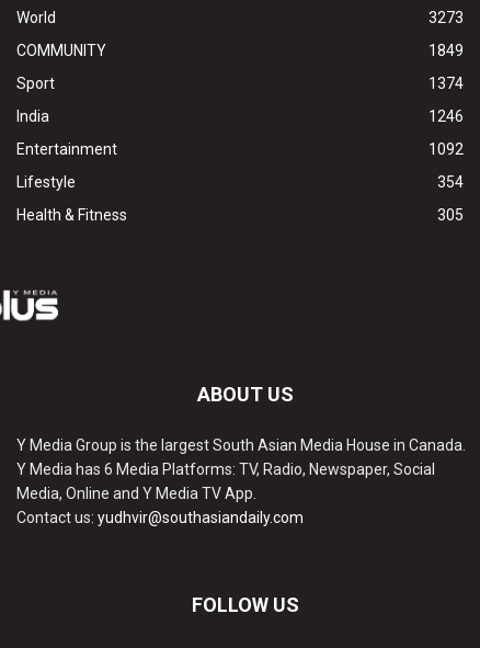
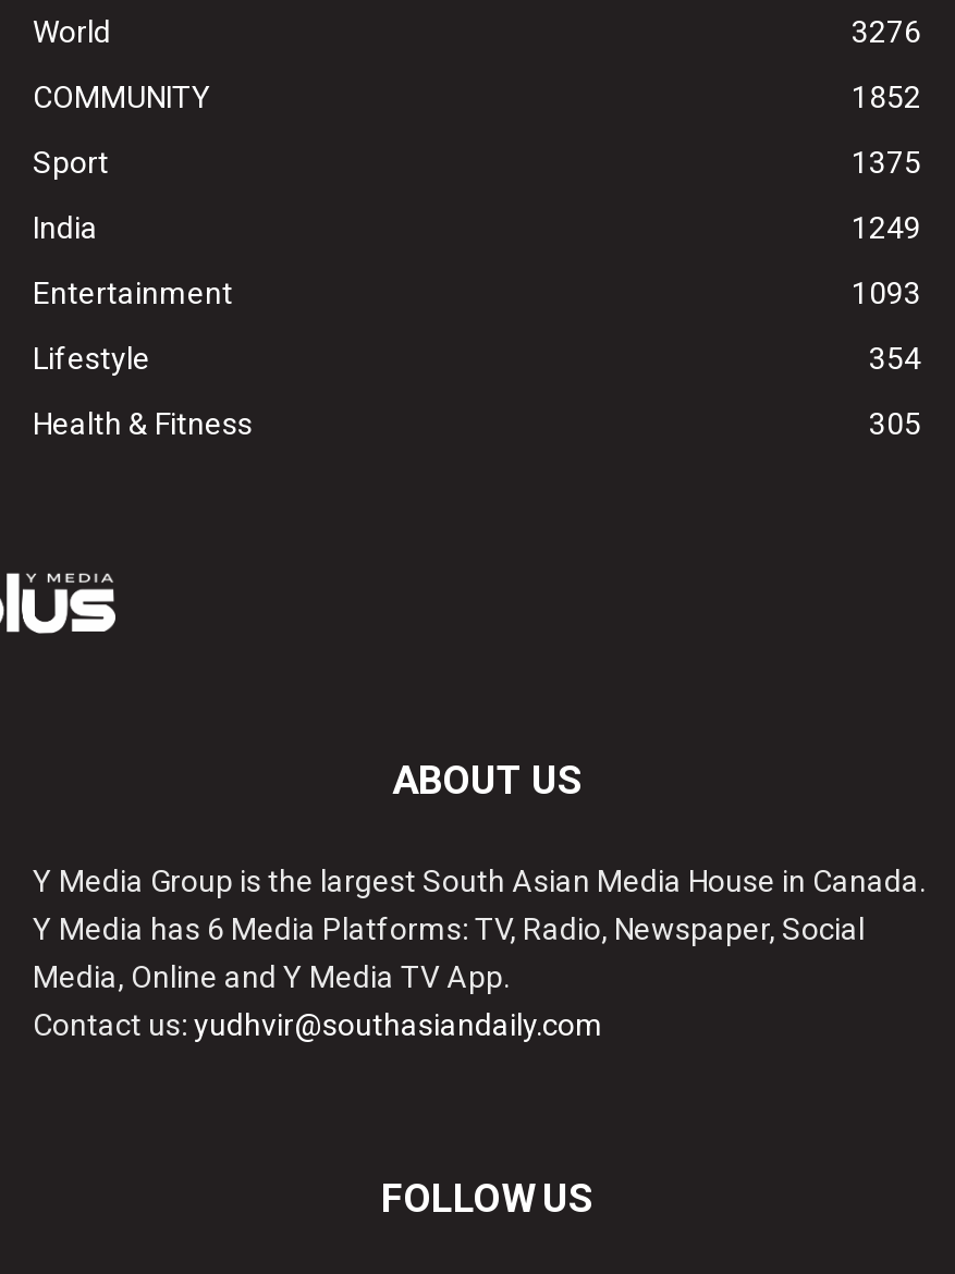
- 3273
+ 3276

- 1849
+ 1852

- 1374
+ 1375

- 1246
+ 1249

- 1092
+ 1093
